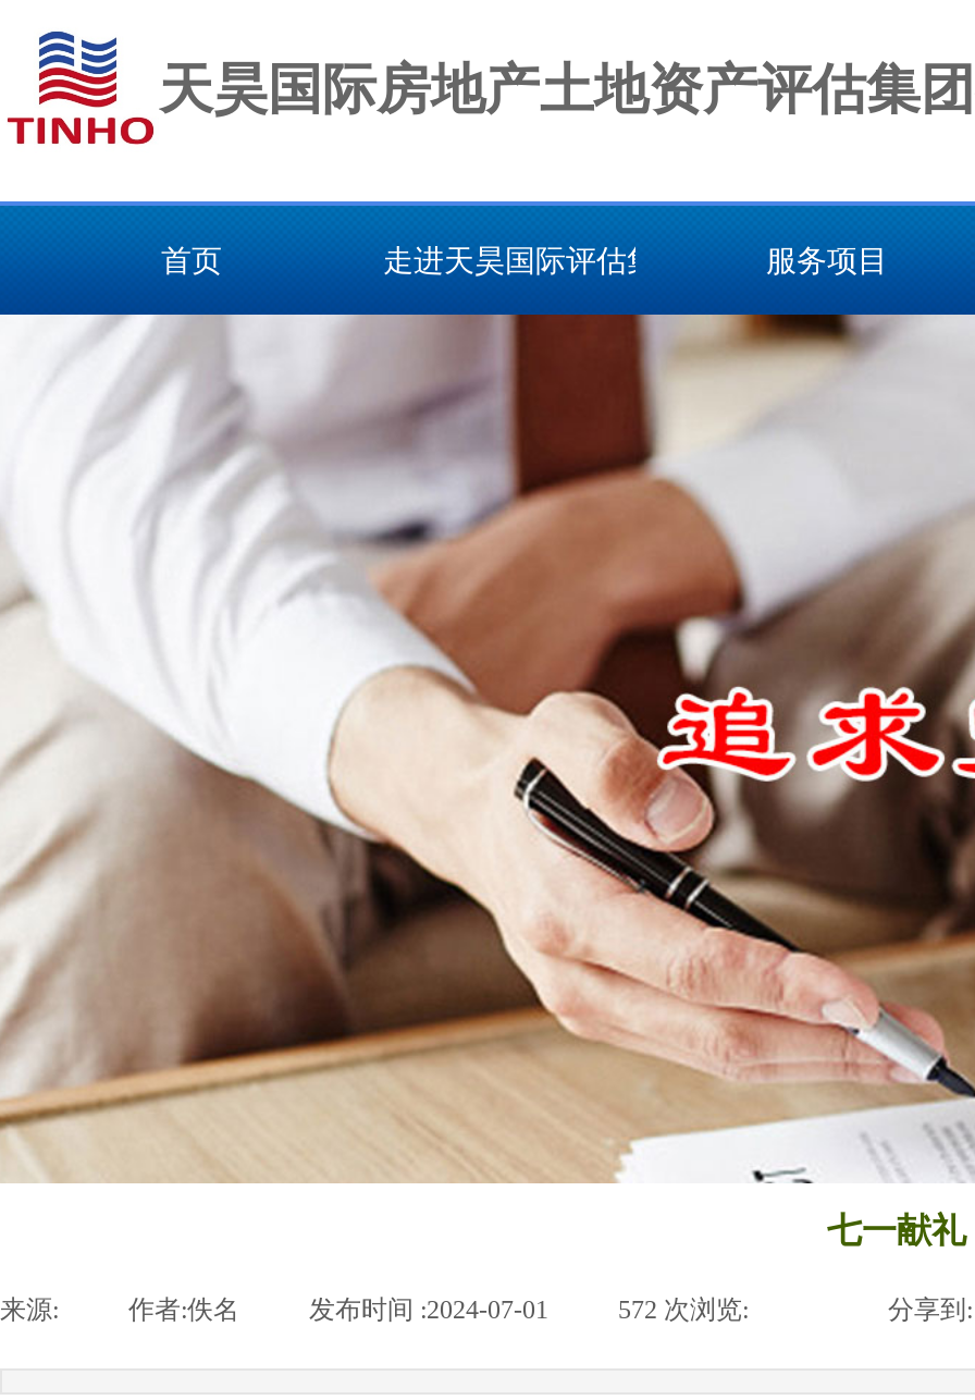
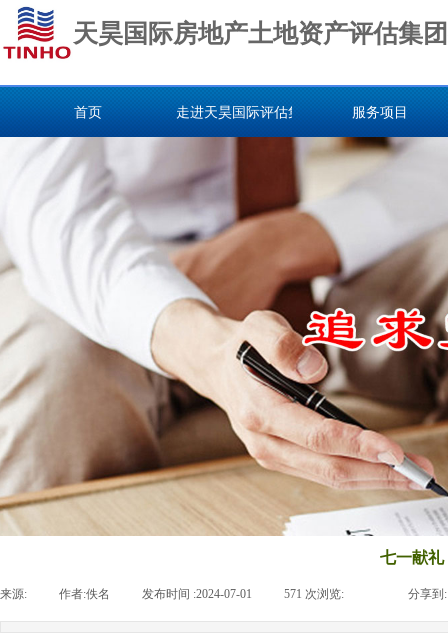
- 572次浏览:
+ 571次浏览:
